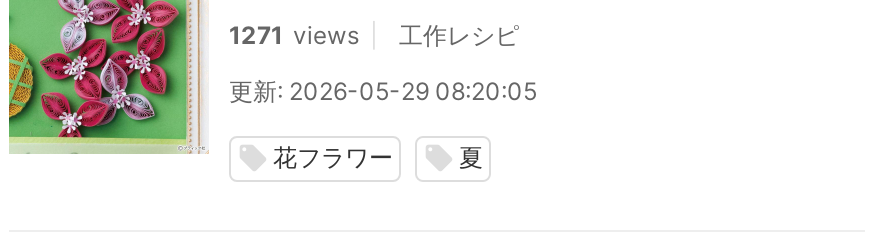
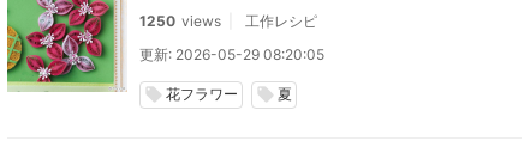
- 1271 views 工作レシピ
+ 1250 views 工作レシピ
